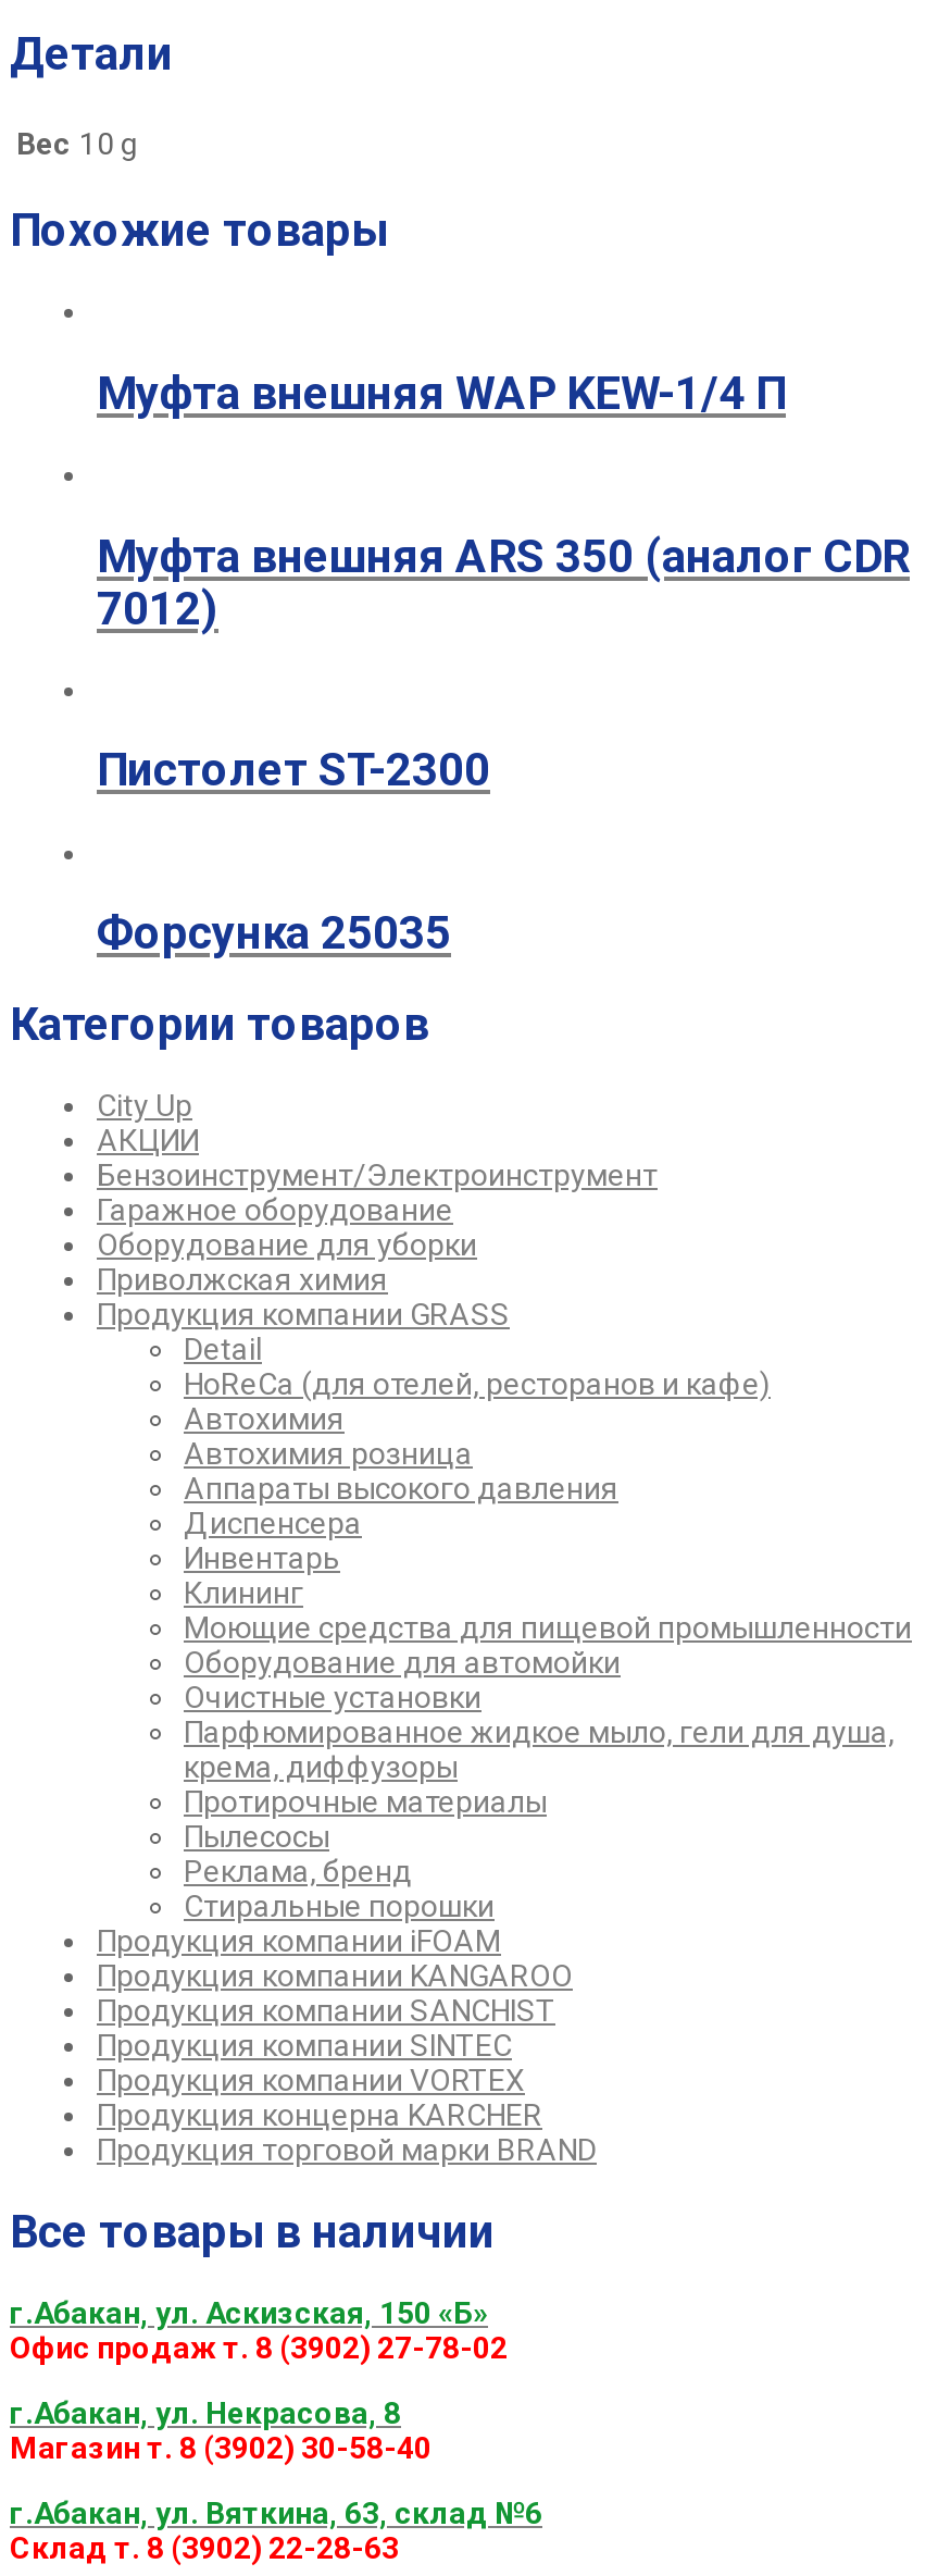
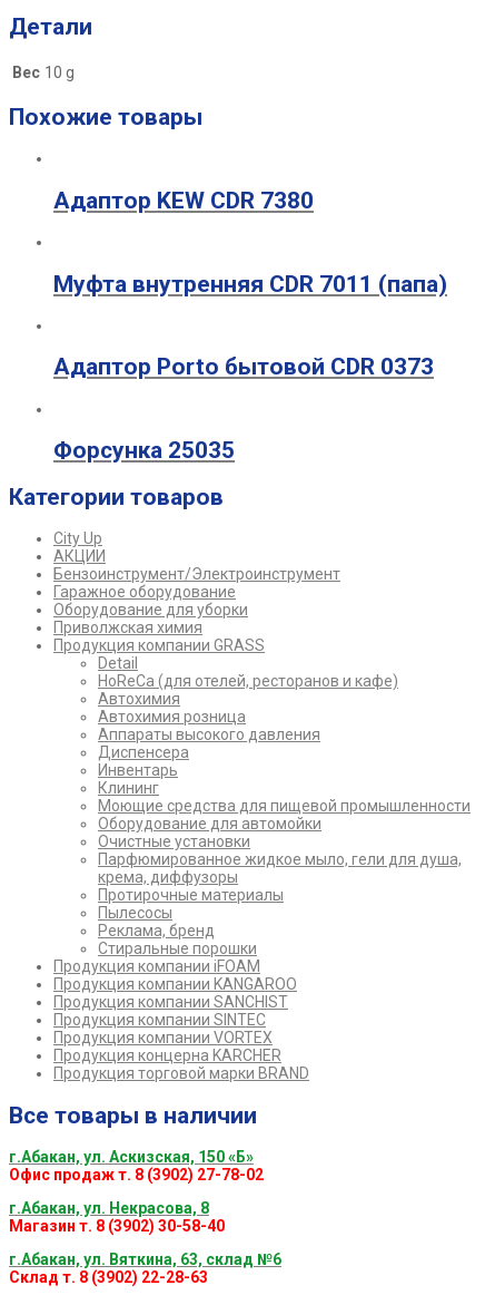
- Муфта внешняя WAP KEW-1/4 П
+ Адаптор KEW CDR 7380

- Муфта внешняя ARS 350 (аналог CDR
- 7012)
+ Муфта внутренняя CDR 7011 (папа)

- Пистолет ST-2300
+ Адаптор Porto бытовой CDR 0373
